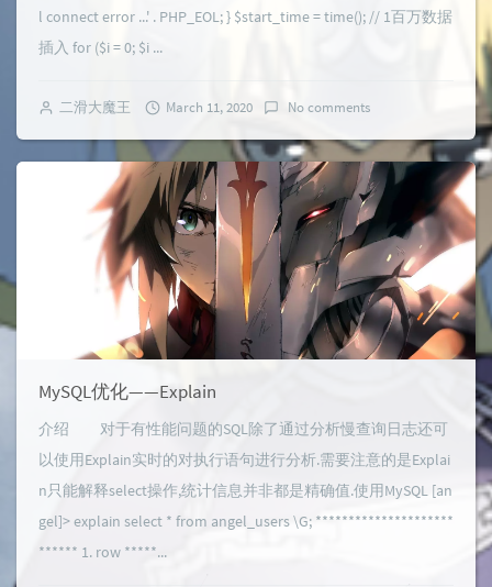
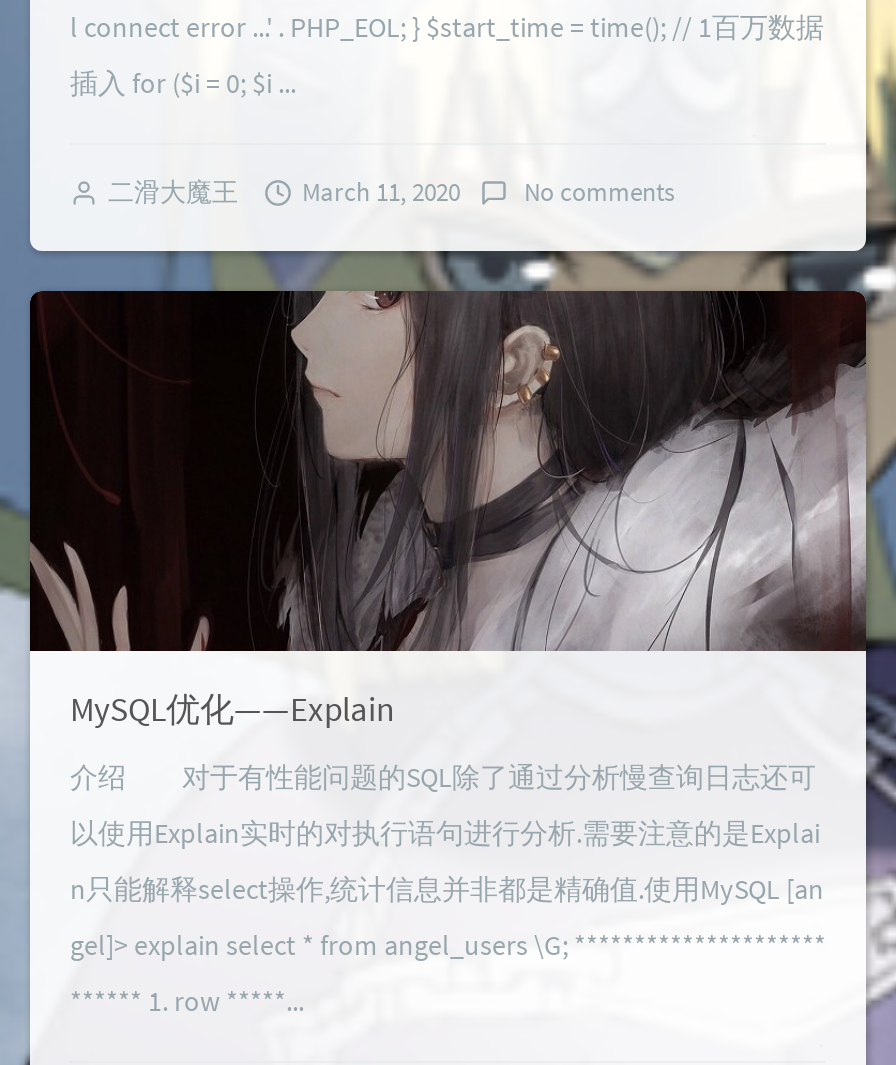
- [image]
+ [image]
